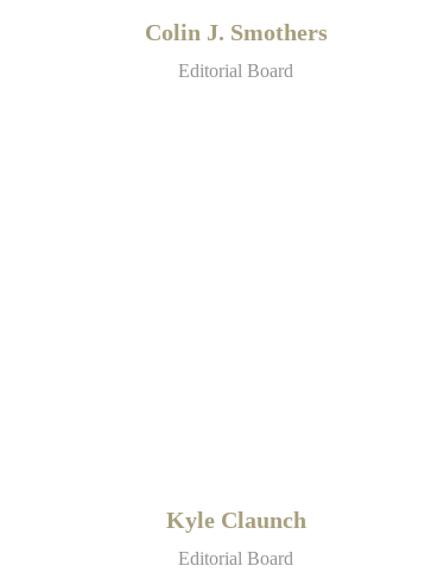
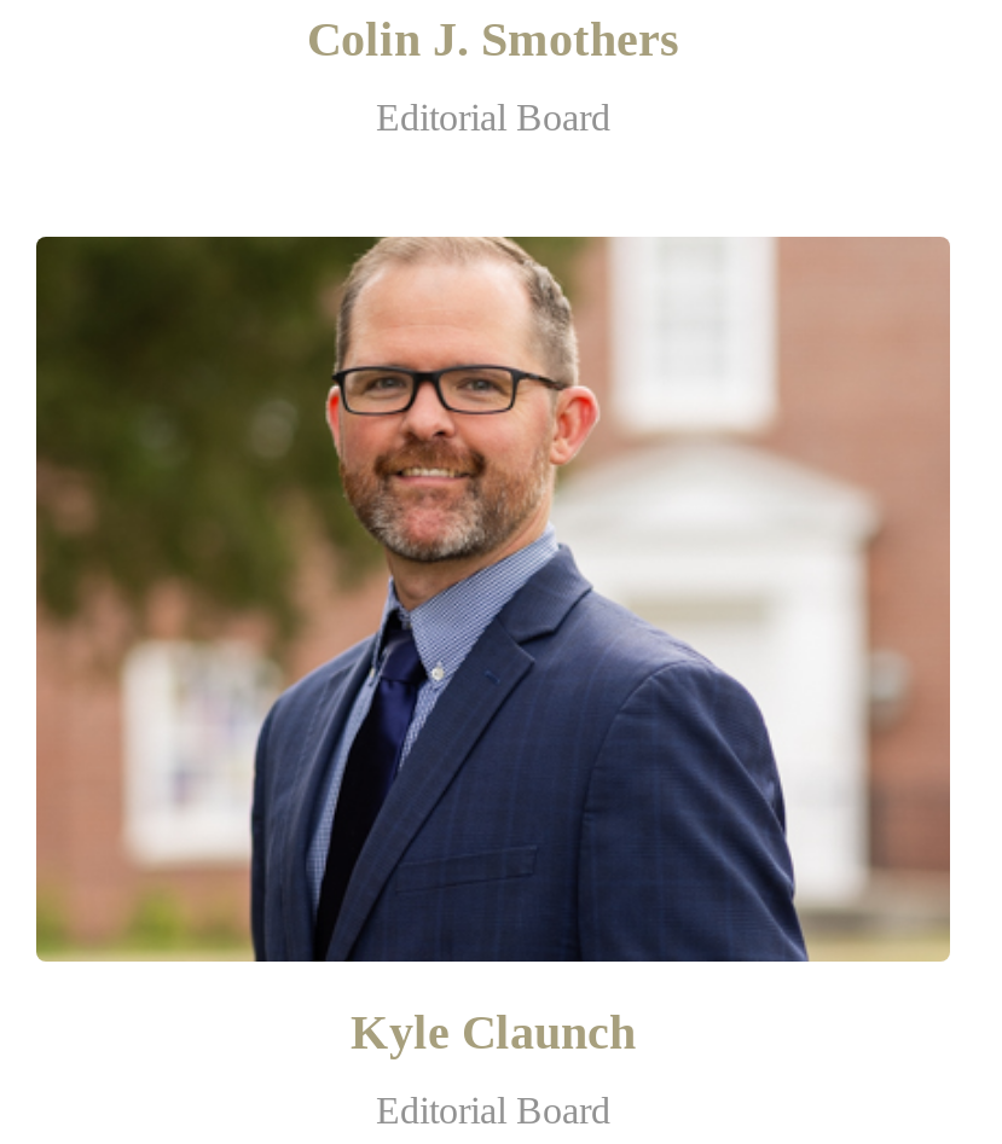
+ [image]
